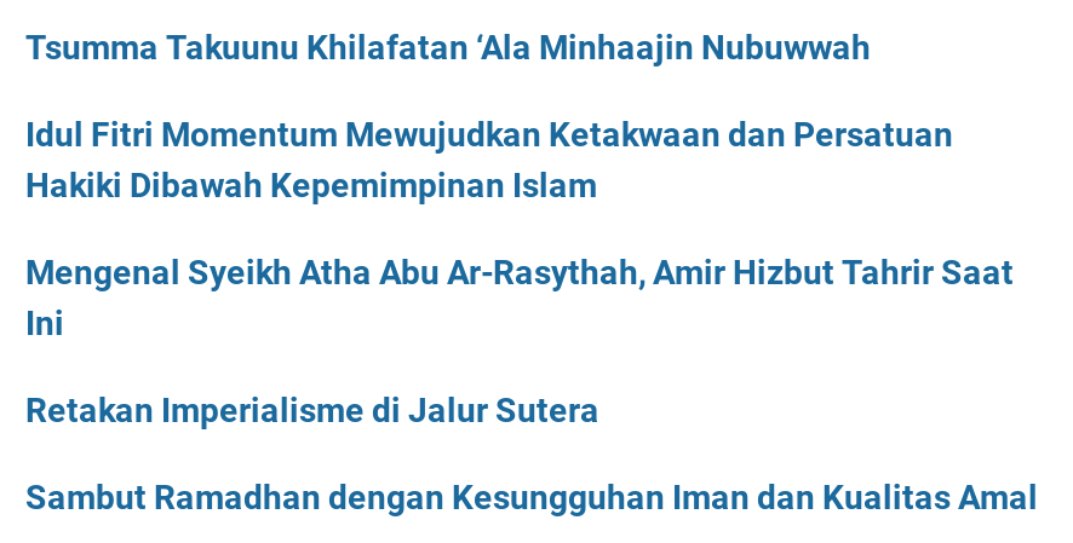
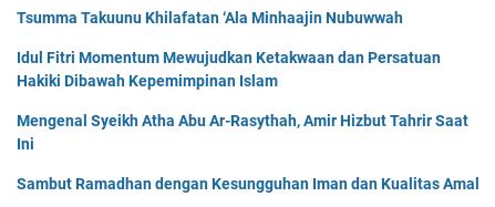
- Retakan Imperialisme di Jalur Sutera
